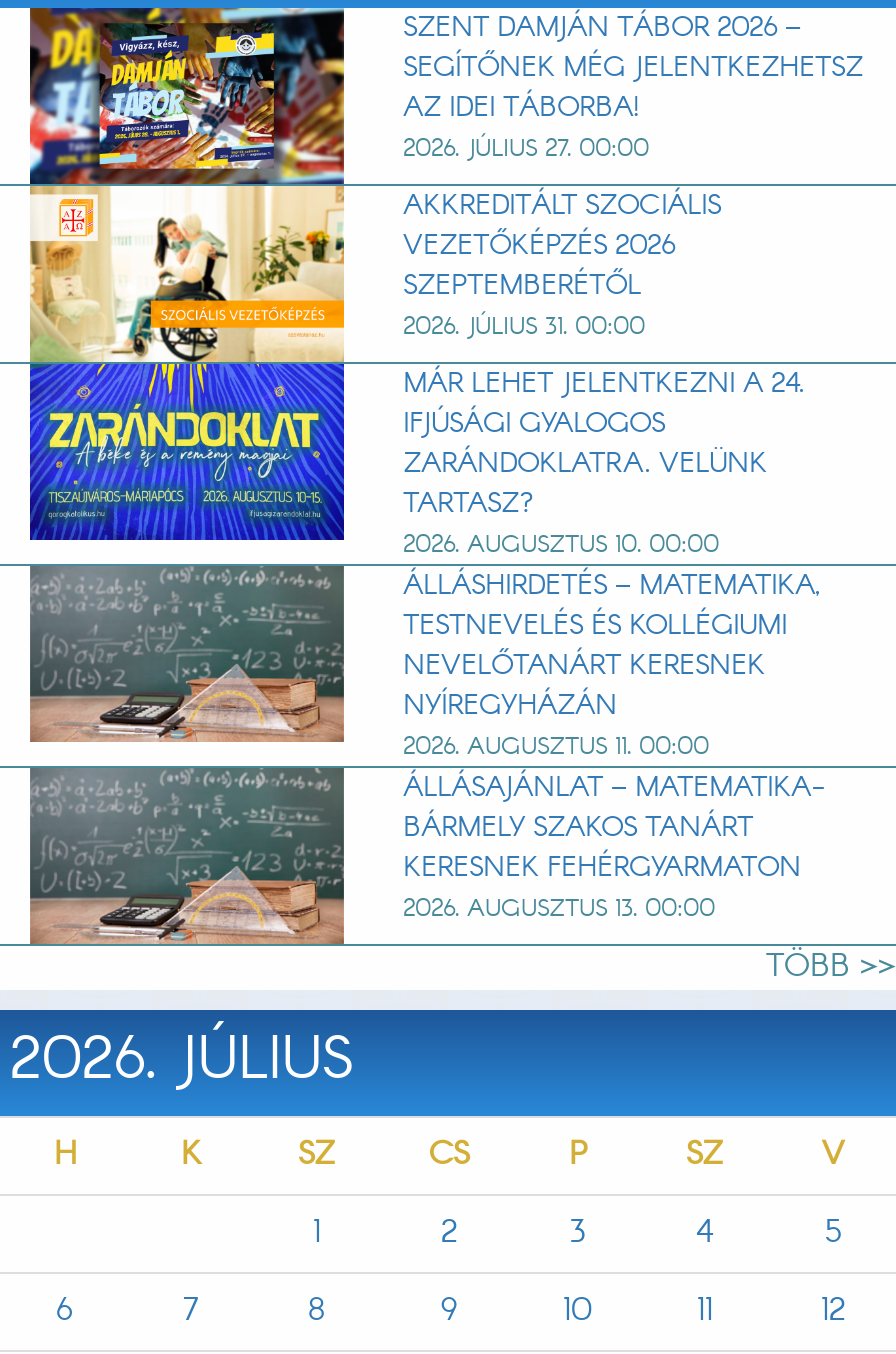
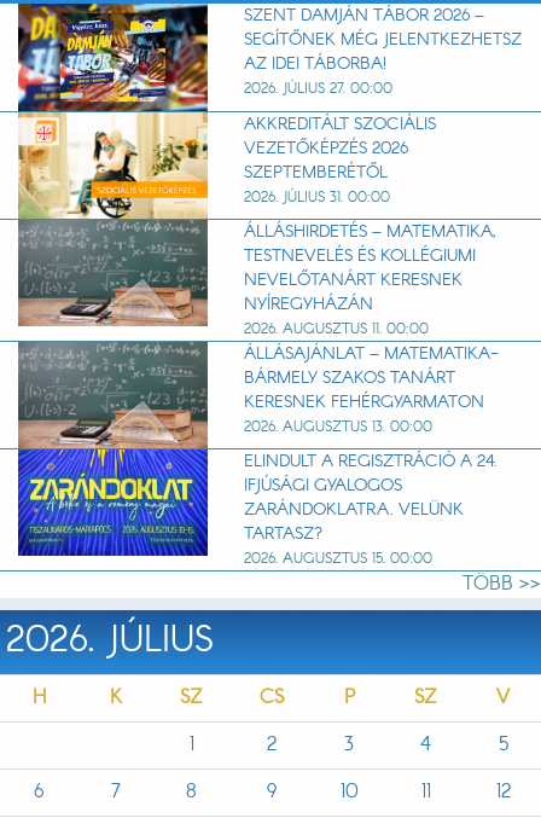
moved down: [image] | IFJÚSÁGI GYALOGOS | ZARÁNDOKLATRA. VELÜNK | TARTASZ?

- MÁR LEHET JELENTKEZNI A 24.
- 2026. AUGUSZTUS 10. 00:00

moved up: [image] | ÁLLÁSHIRDETÉS – MATEMATIKA, | TESTNEVELÉS ÉS KOLLÉGIUMI | ... | KERESNEK FEHÉRGYARMATON | 2026. AUGUSZTUS 13. 00:00

+ ELINDULT A REGISZTRÁCIÓ A 24.
+ 2026. AUGUSZTUS 15. 00:00
